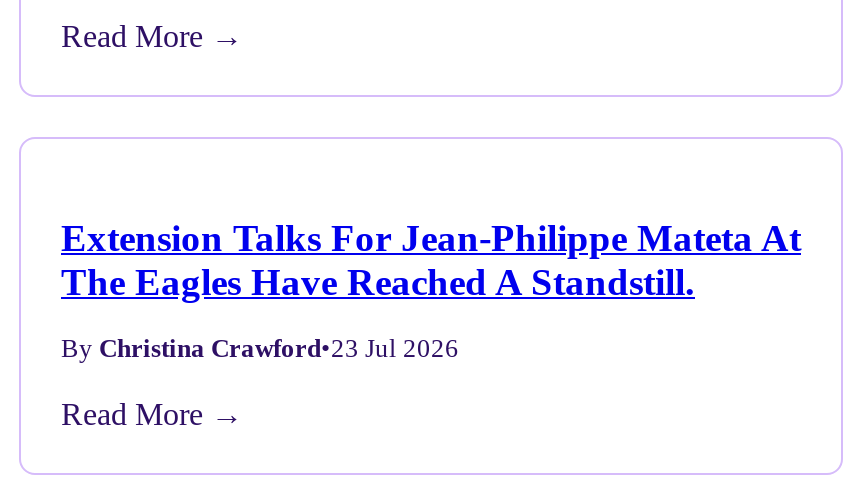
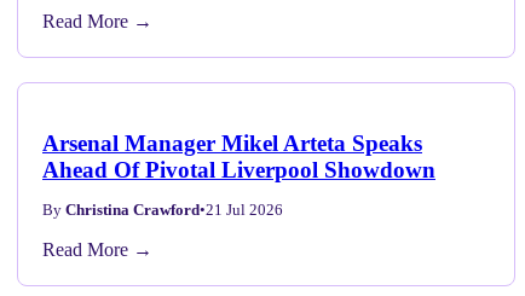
- Extension Talks For Jean-Philippe Mateta At
- The Eagles Have Reached A Standstill.
+ Arsenal Manager Mikel Arteta Speaks
+ Ahead Of Pivotal Liverpool Showdown

- By Christina Crawford•23 Jul 2026
+ By Christina Crawford•21 Jul 2026
